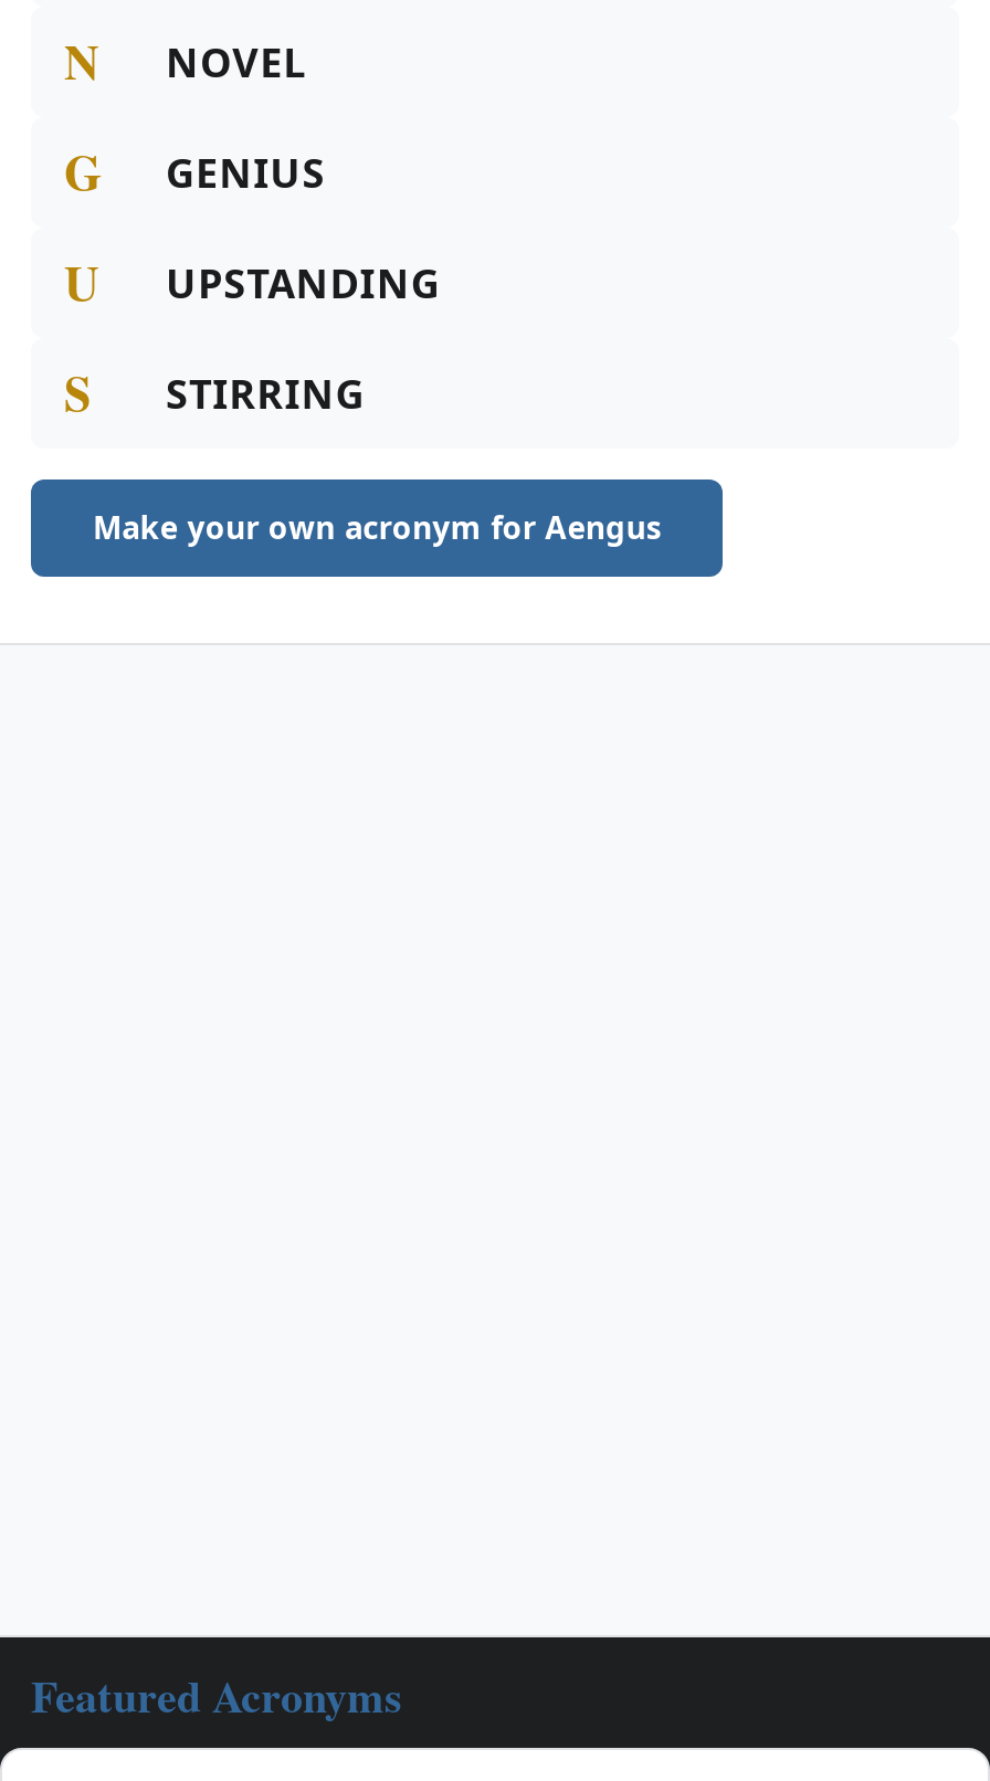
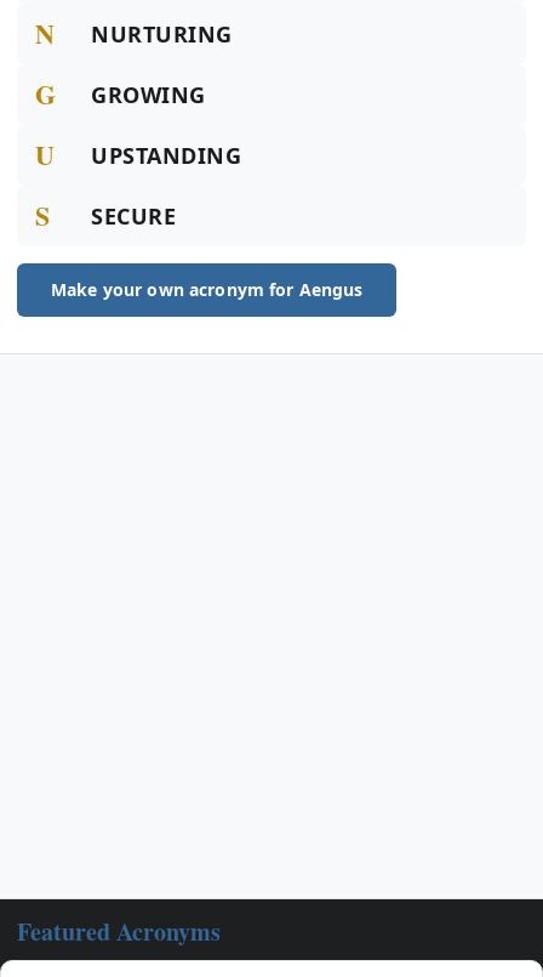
- NOVEL
+ NURTURING

- GENIUS
+ GROWING

- STIRRING
+ SECURE
